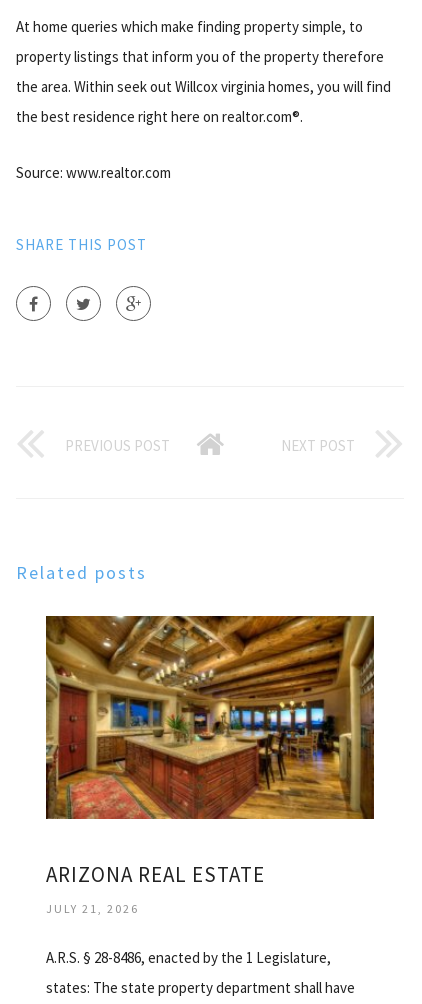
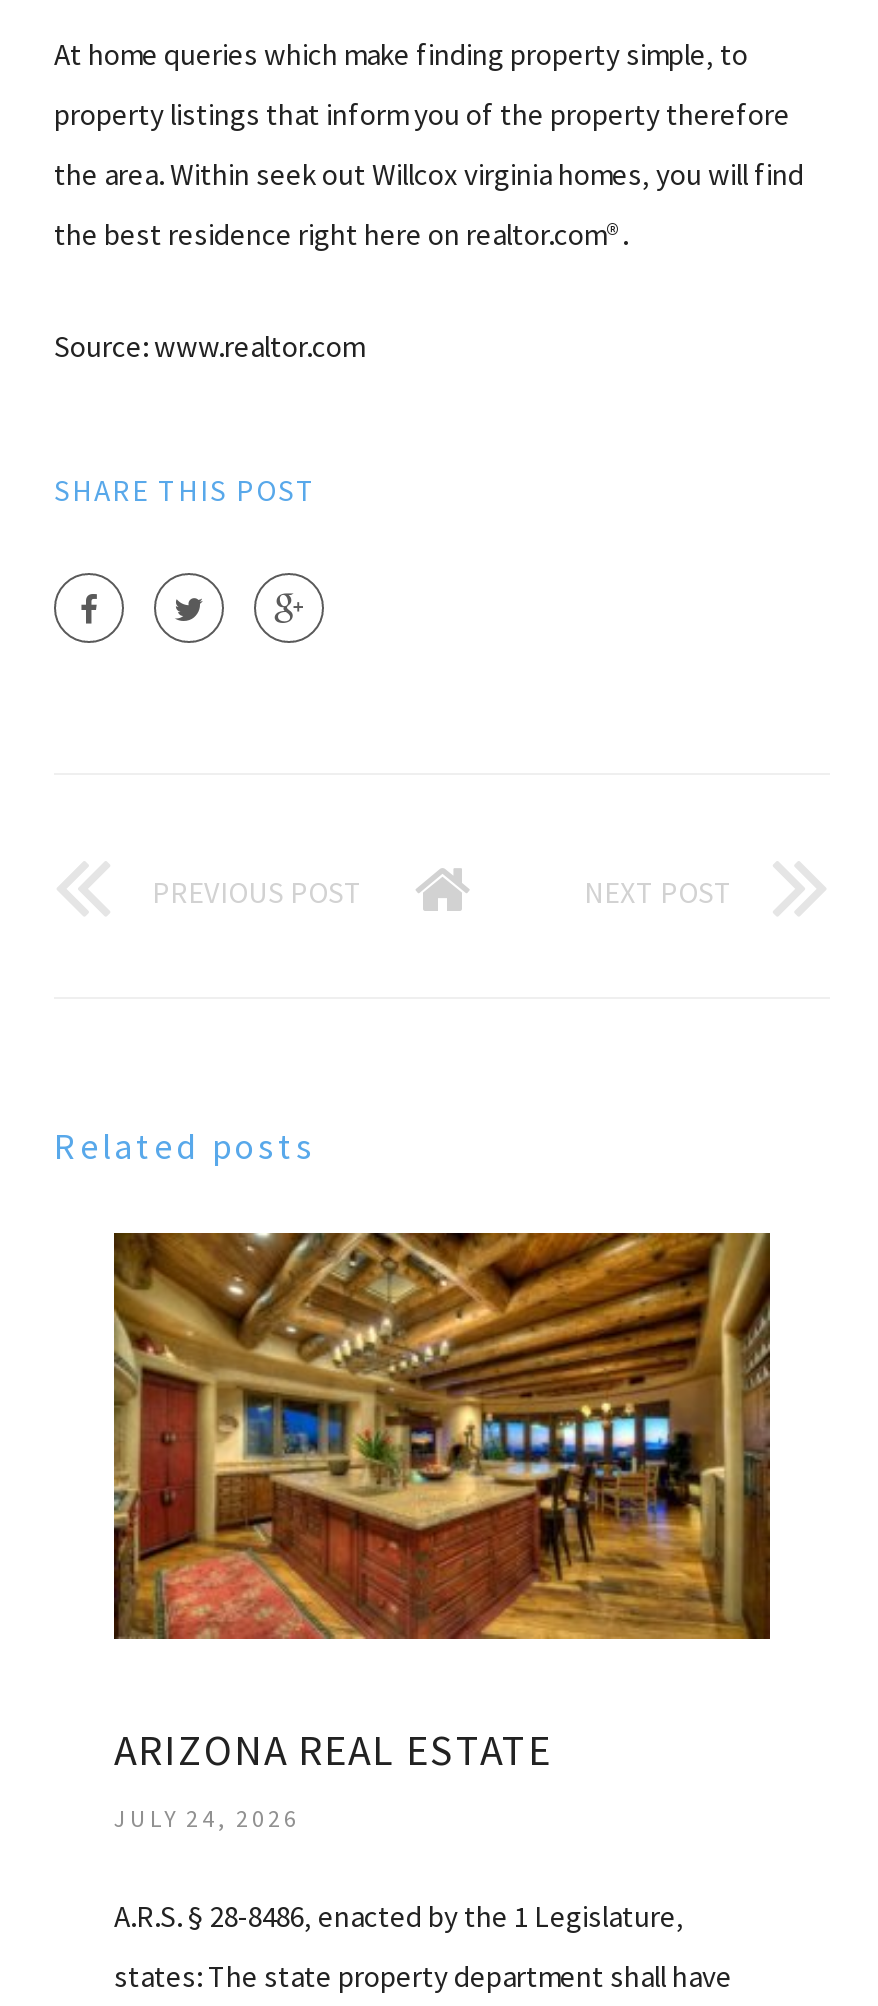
- JULY 21, 2026
+ JULY 24, 2026
